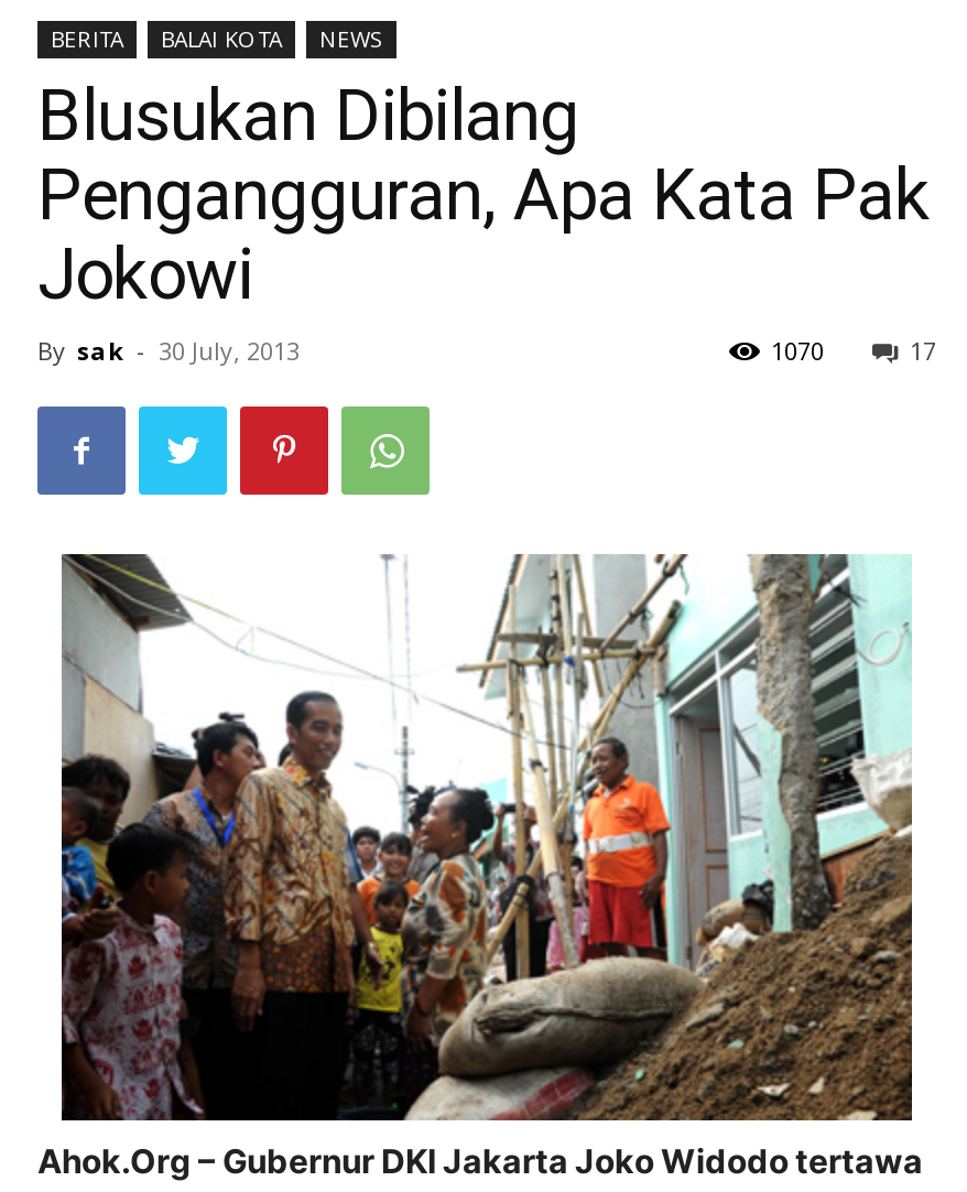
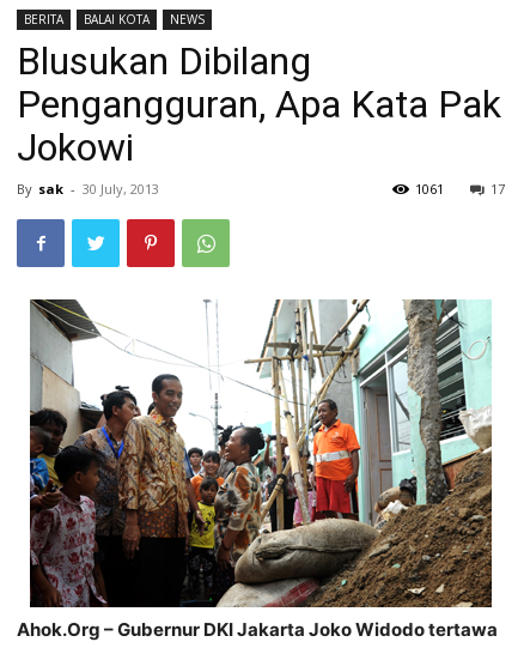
- 1070
+ 1061
